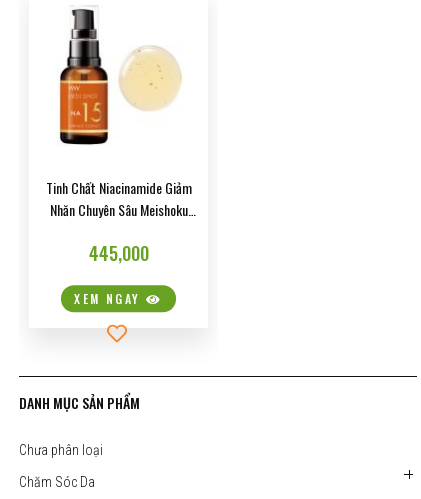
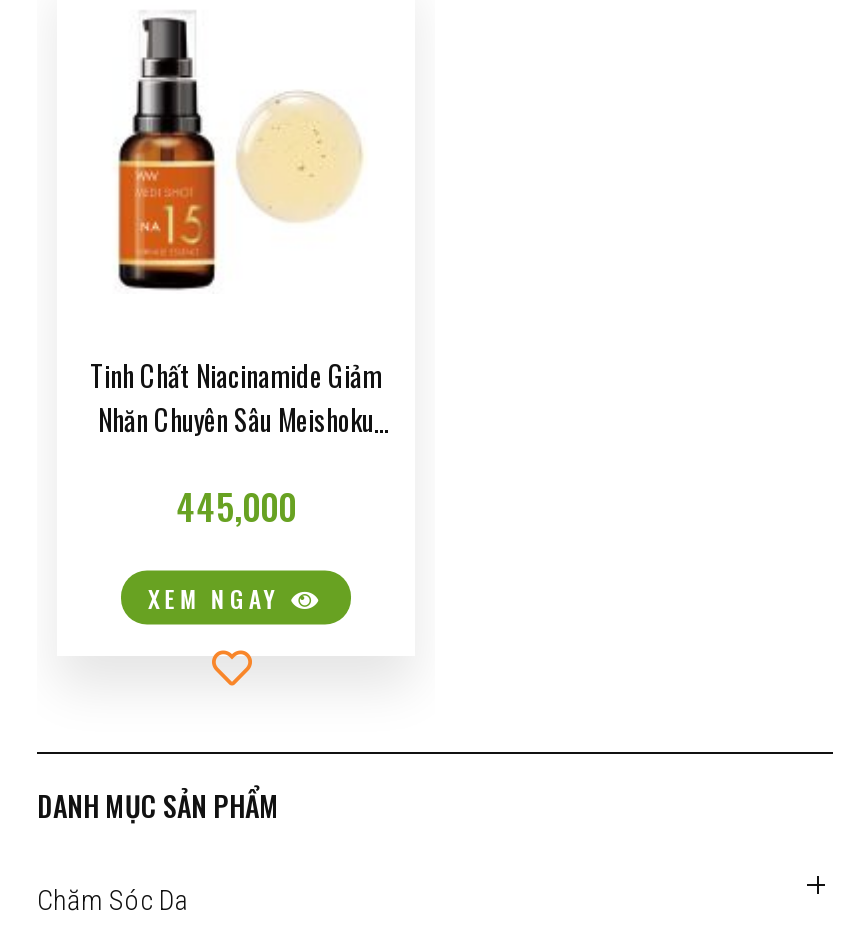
- Chưa phân loại
